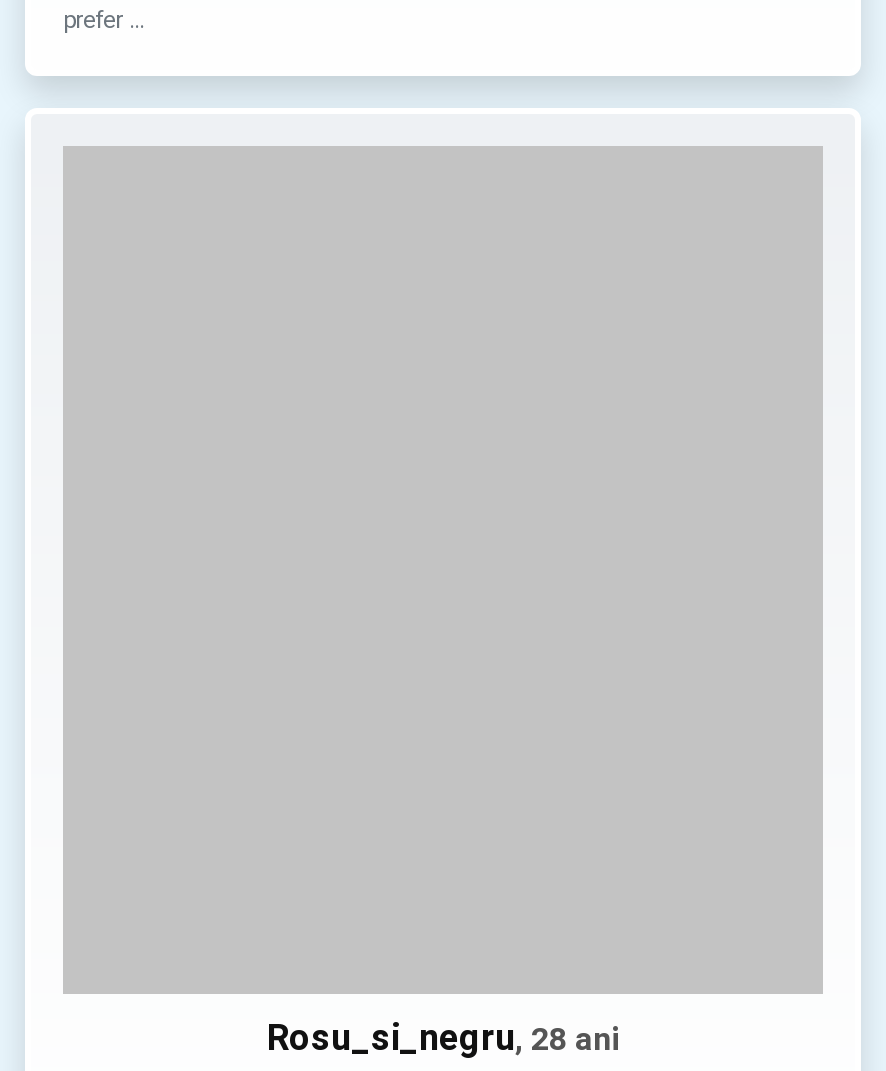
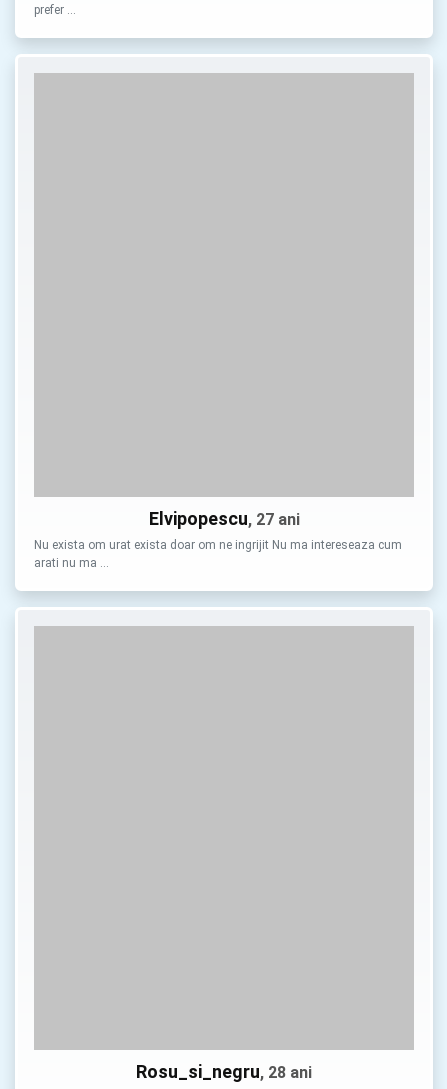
+ Elvipopescu, 27 ani
+ Nu exista om urat exista doar om ne ingrijit Nu ma intereseaza cum
+ arati nu ma …
